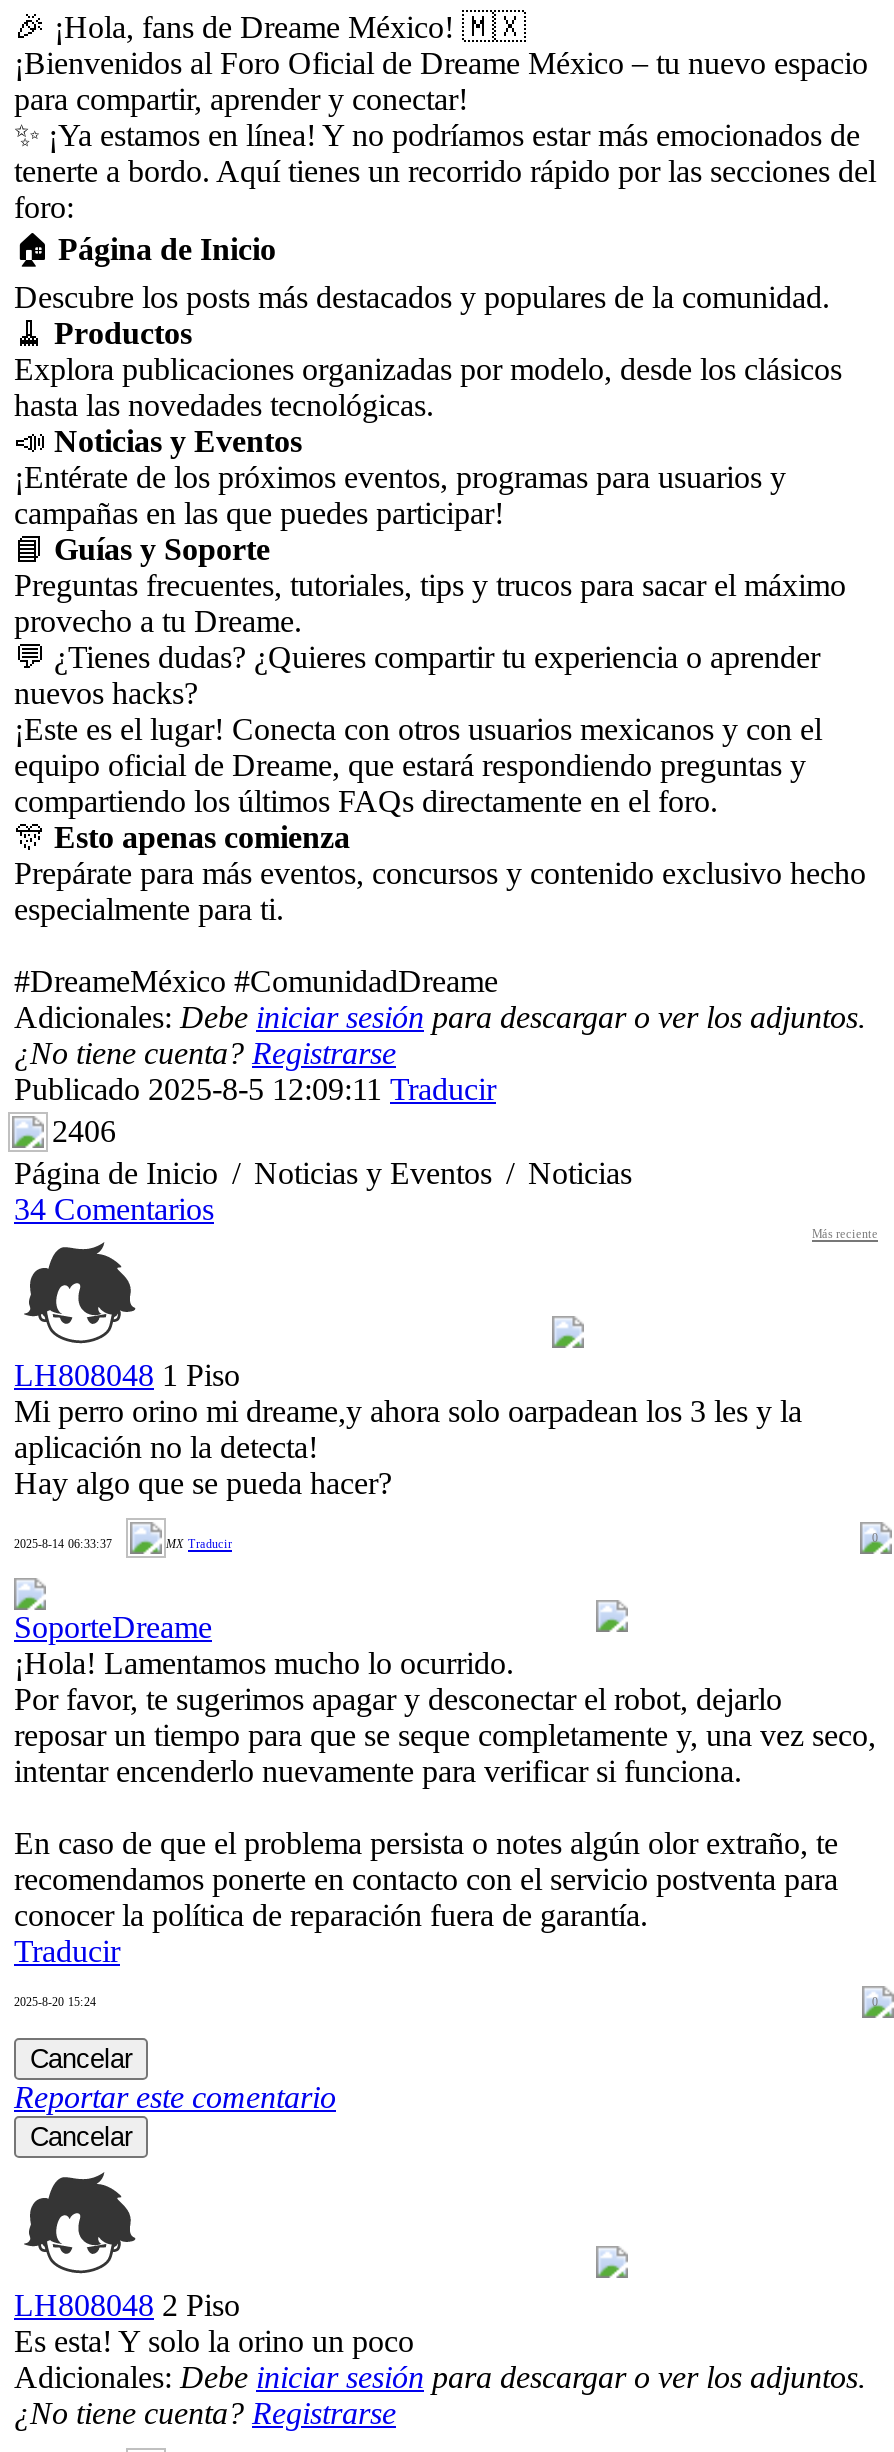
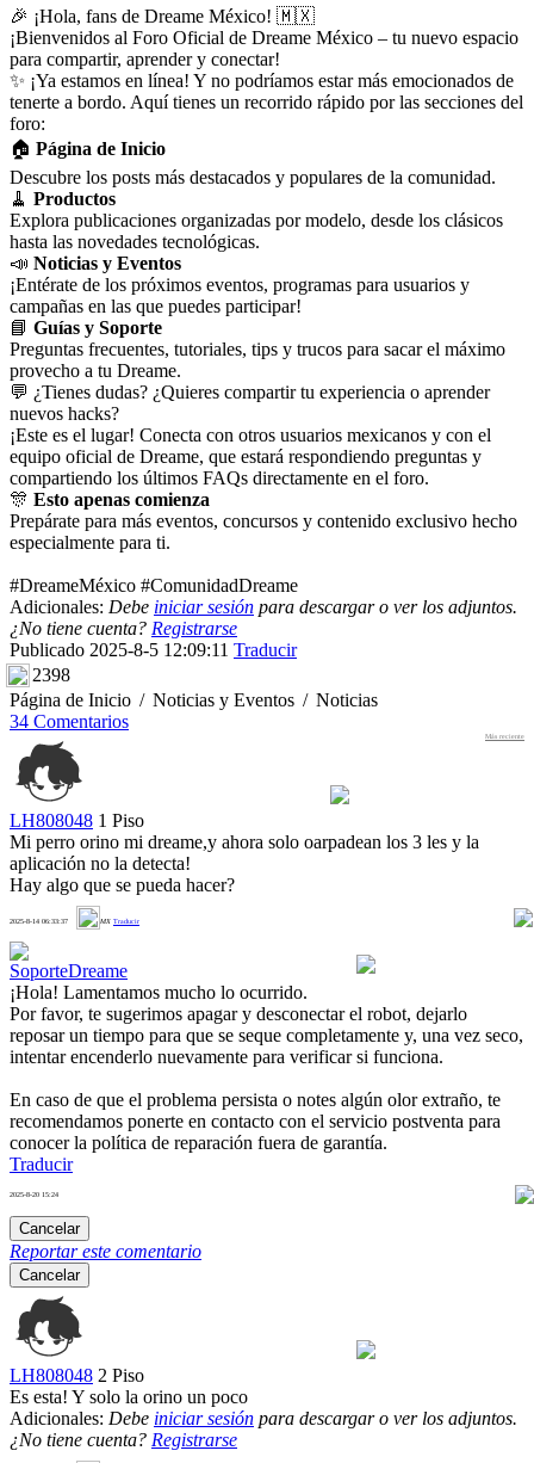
- 2406
+ 2398
